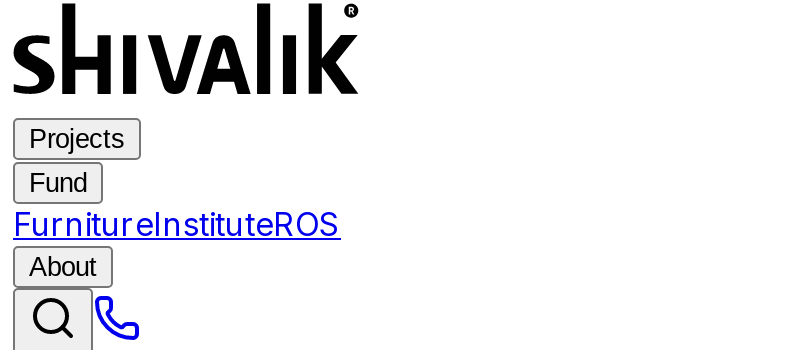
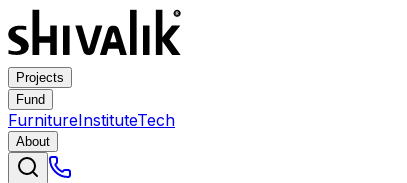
- FurnitureInstituteROS
+ FurnitureInstituteTech
